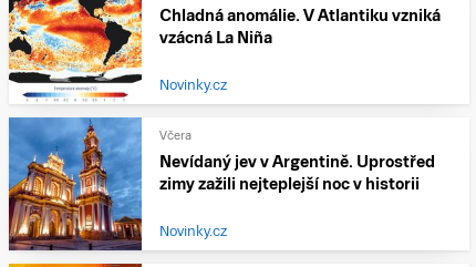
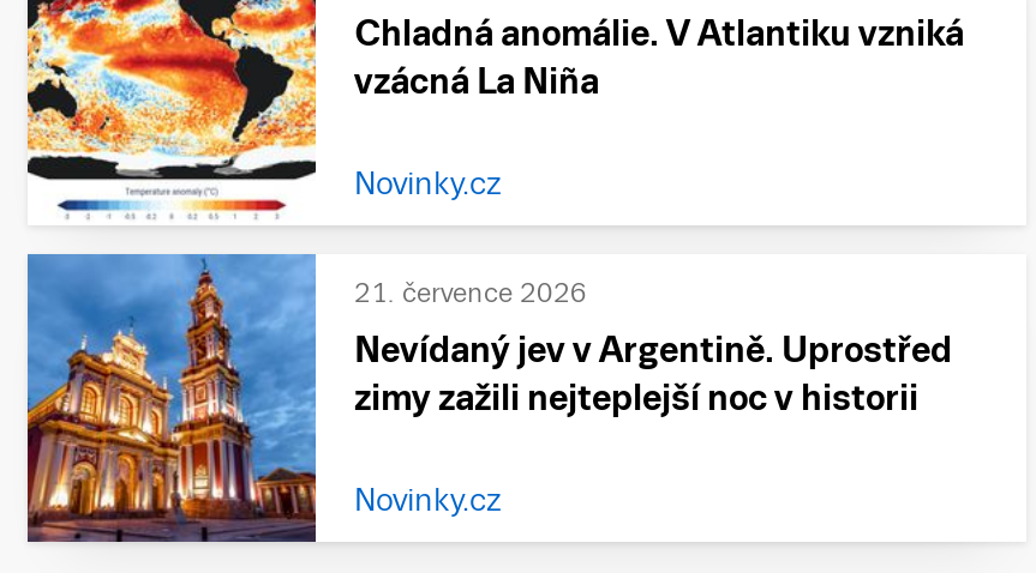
- Včera
+ 21. července 2026
